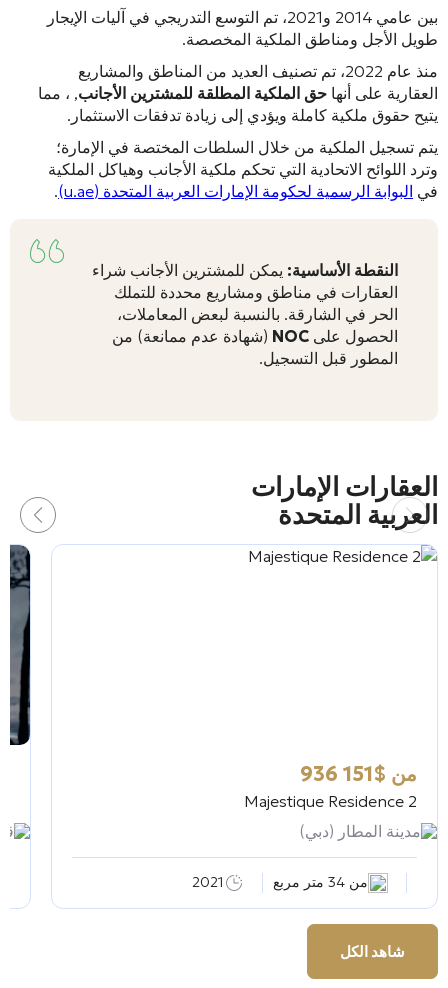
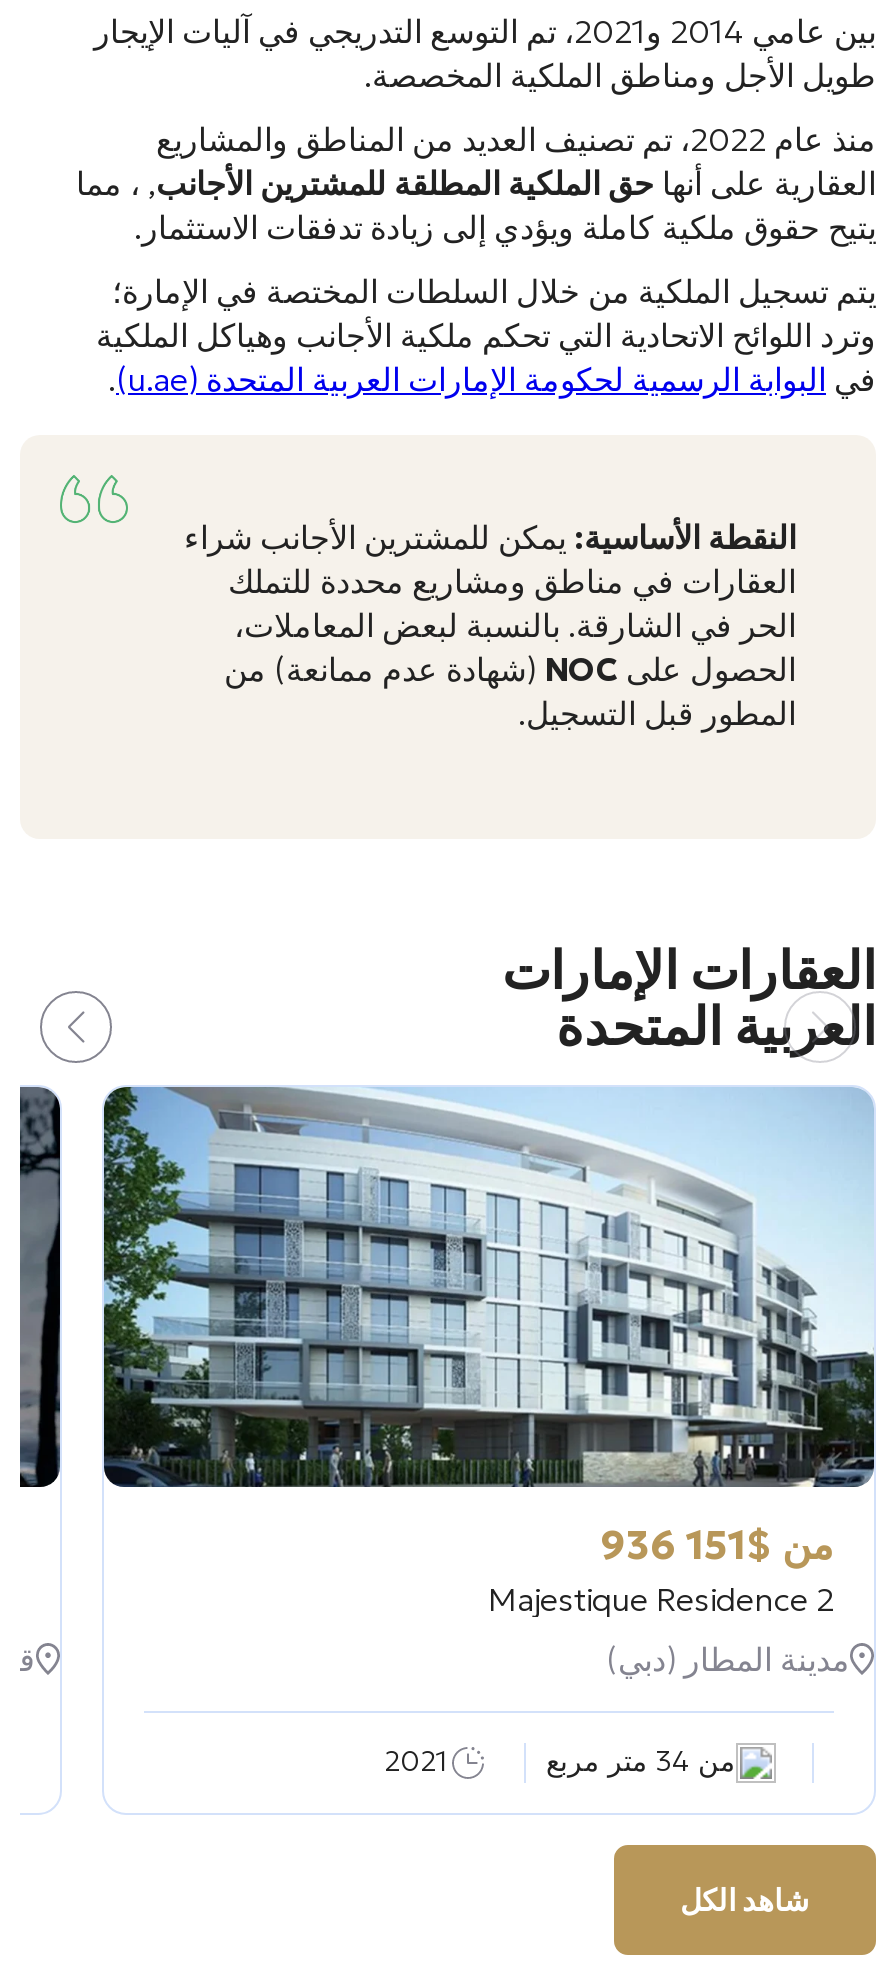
+ [image]
